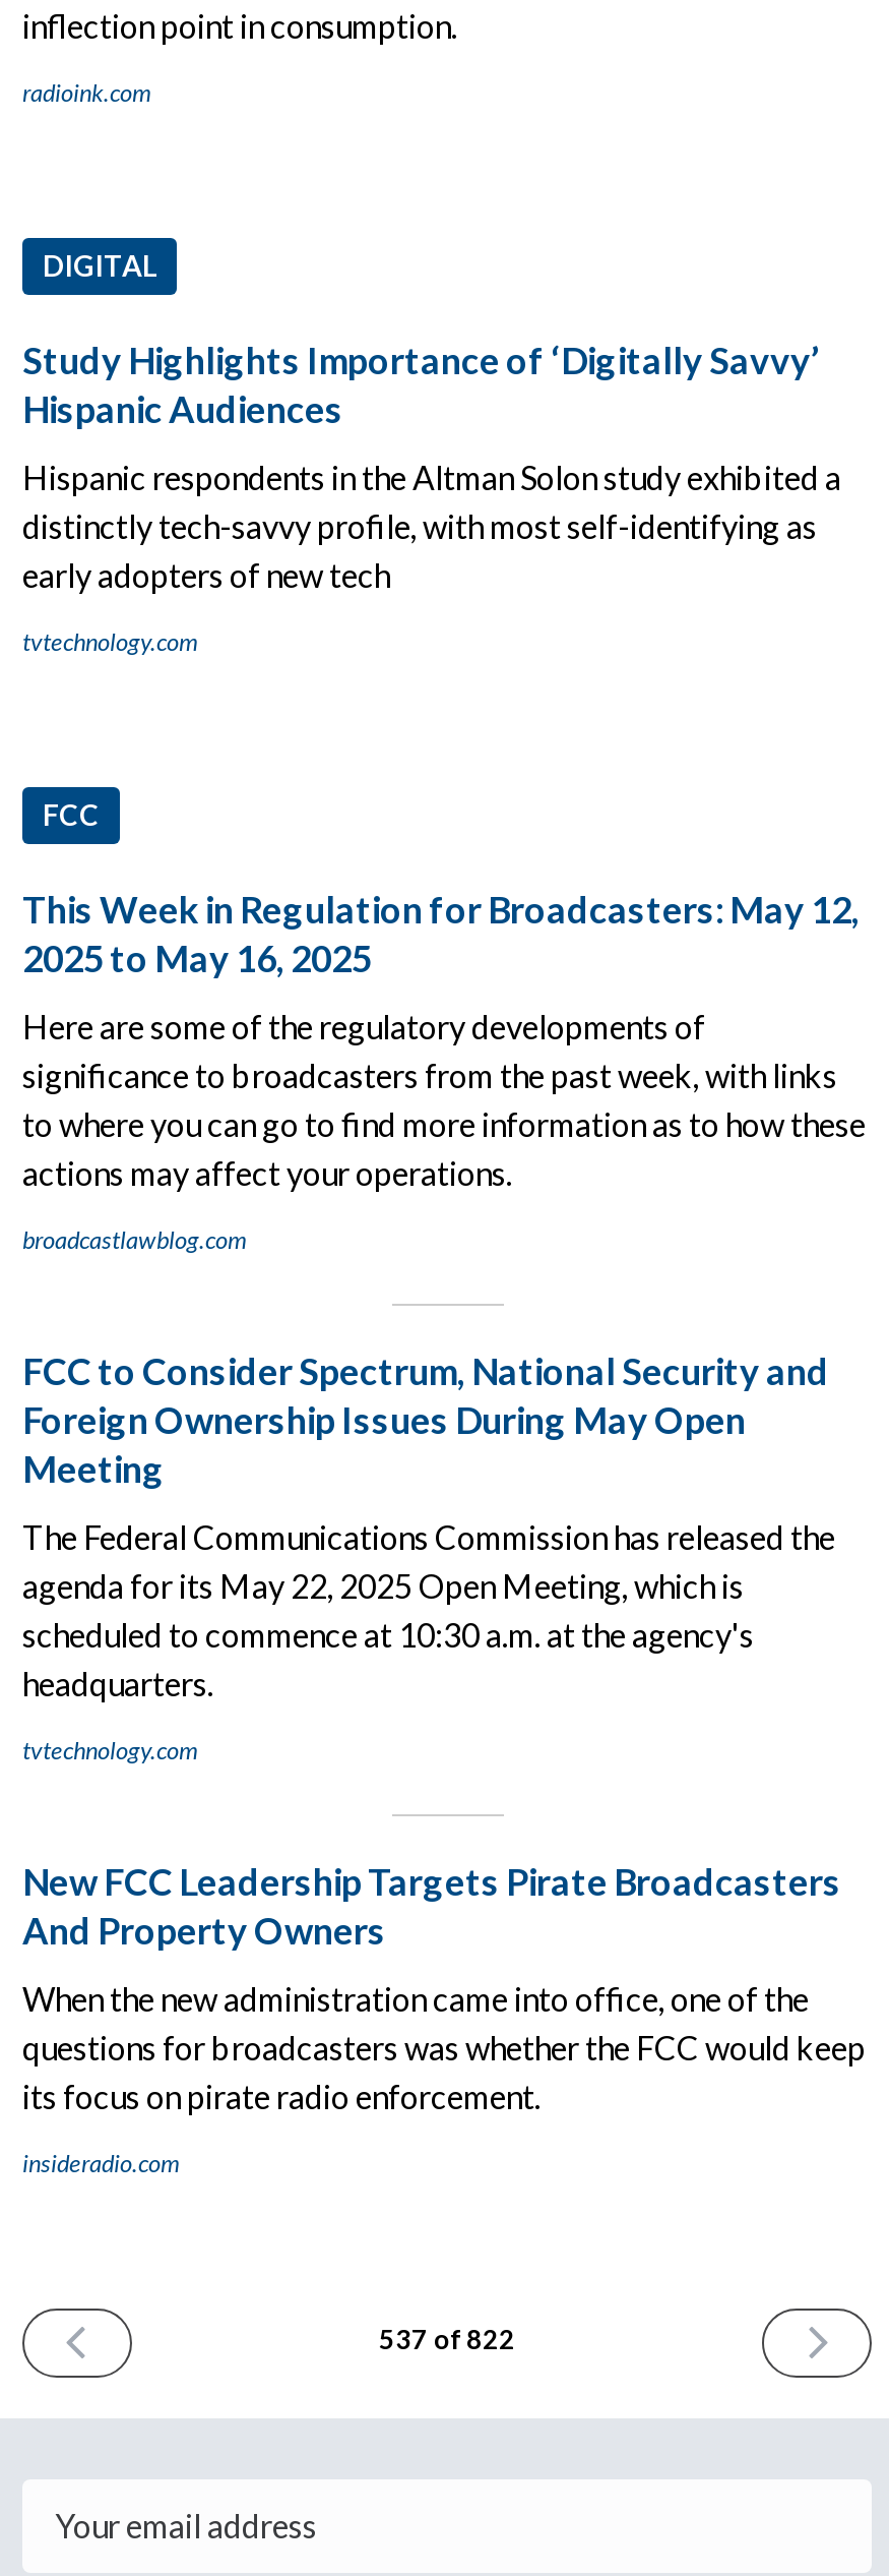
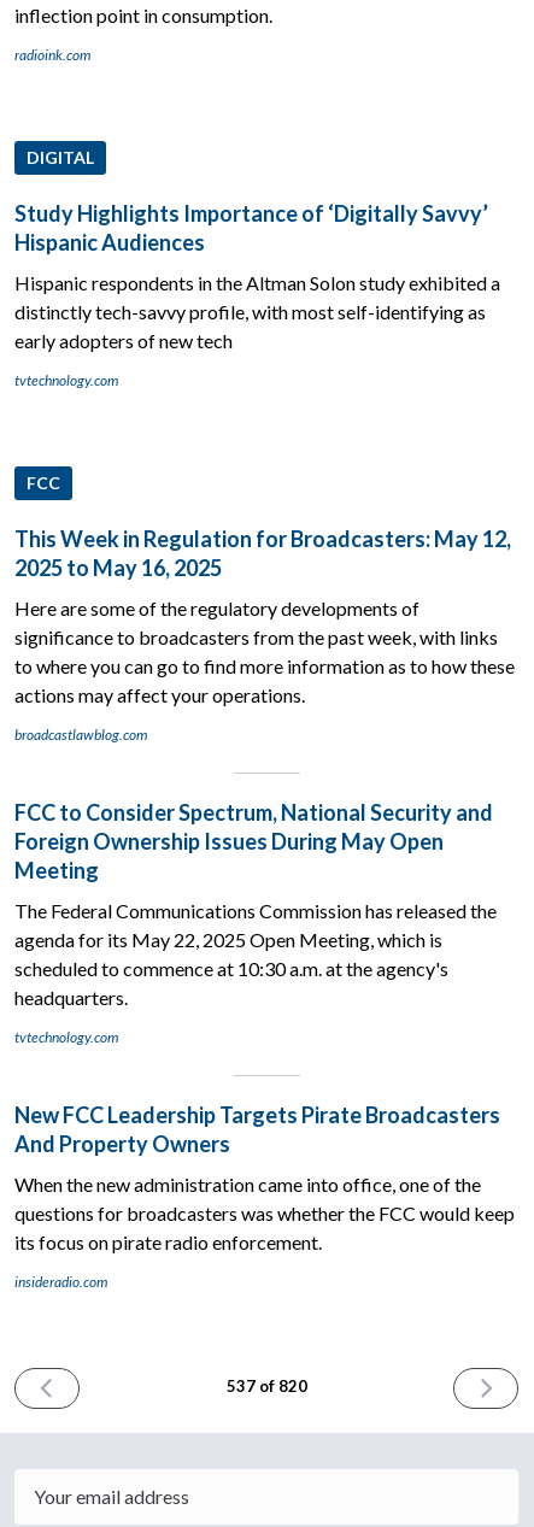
- 537 of 822
+ 537 of 820
